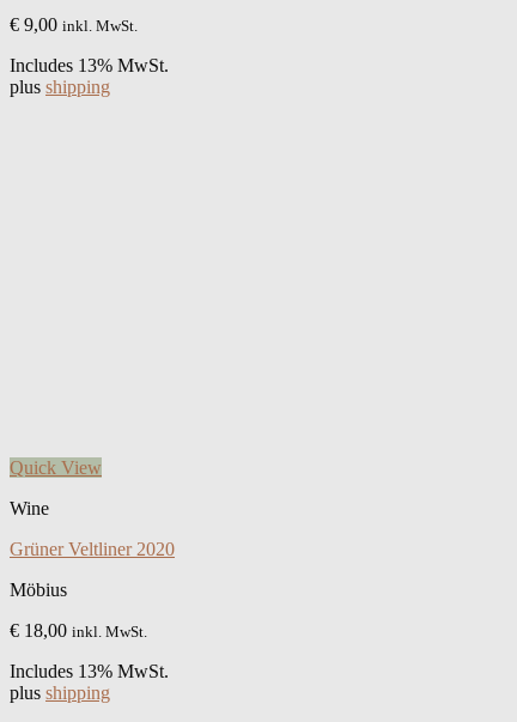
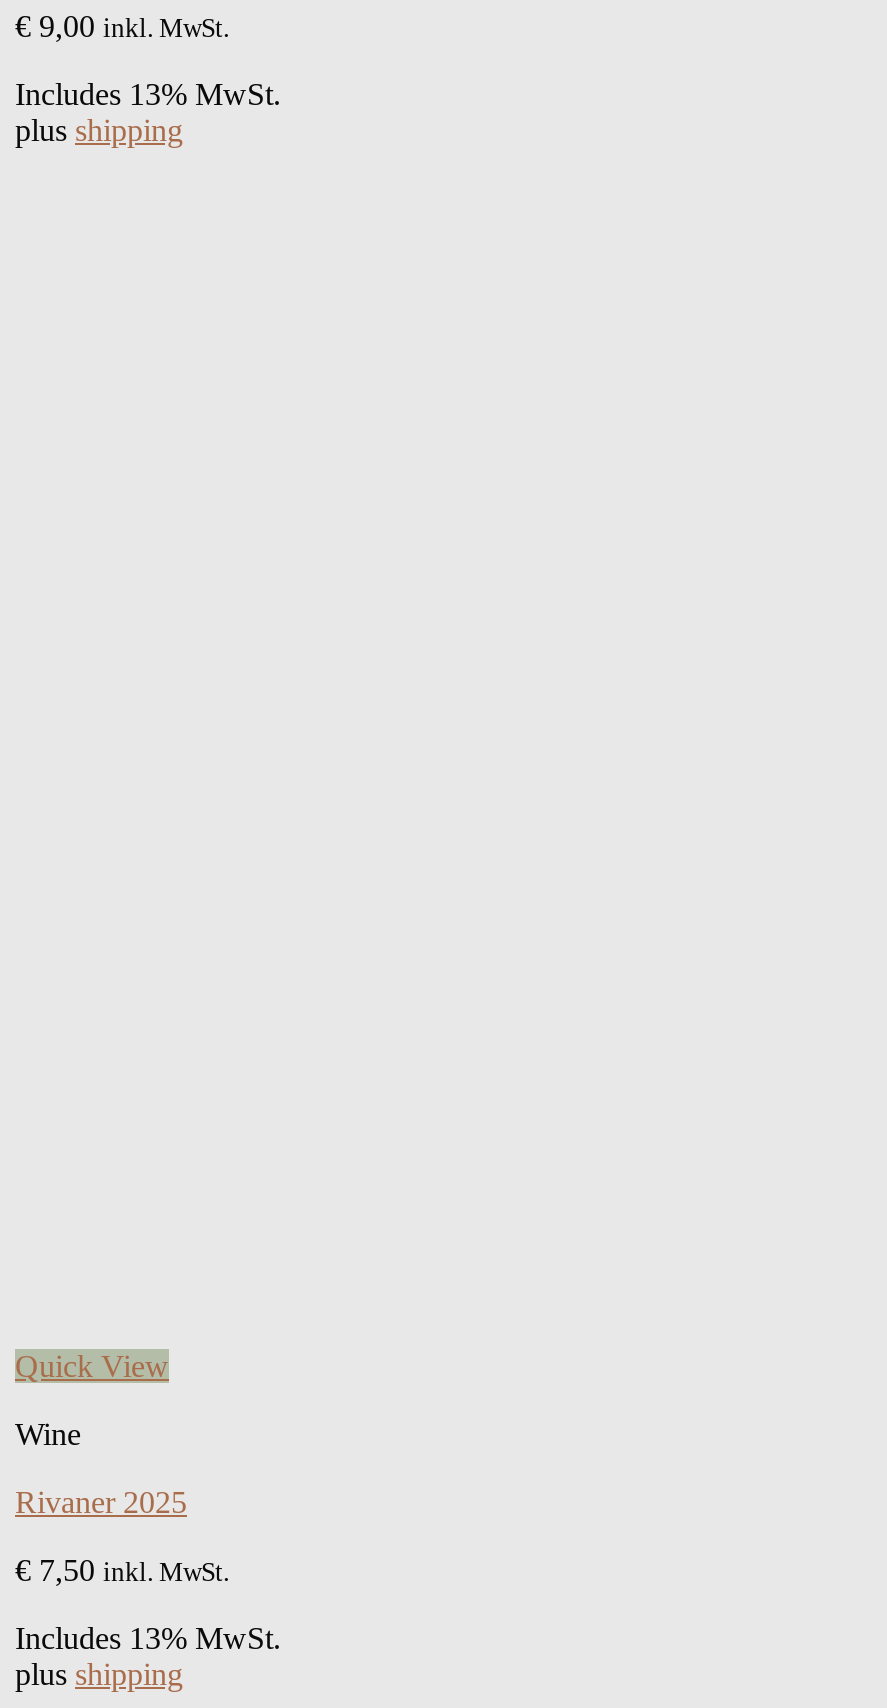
moved down: Quick View | Wine

- Grüner Veltliner 2020
- Möbius
- €18,00 inkl. MwSt.
+ Rivaner 2025
+ €7,50 inkl. MwSt.
